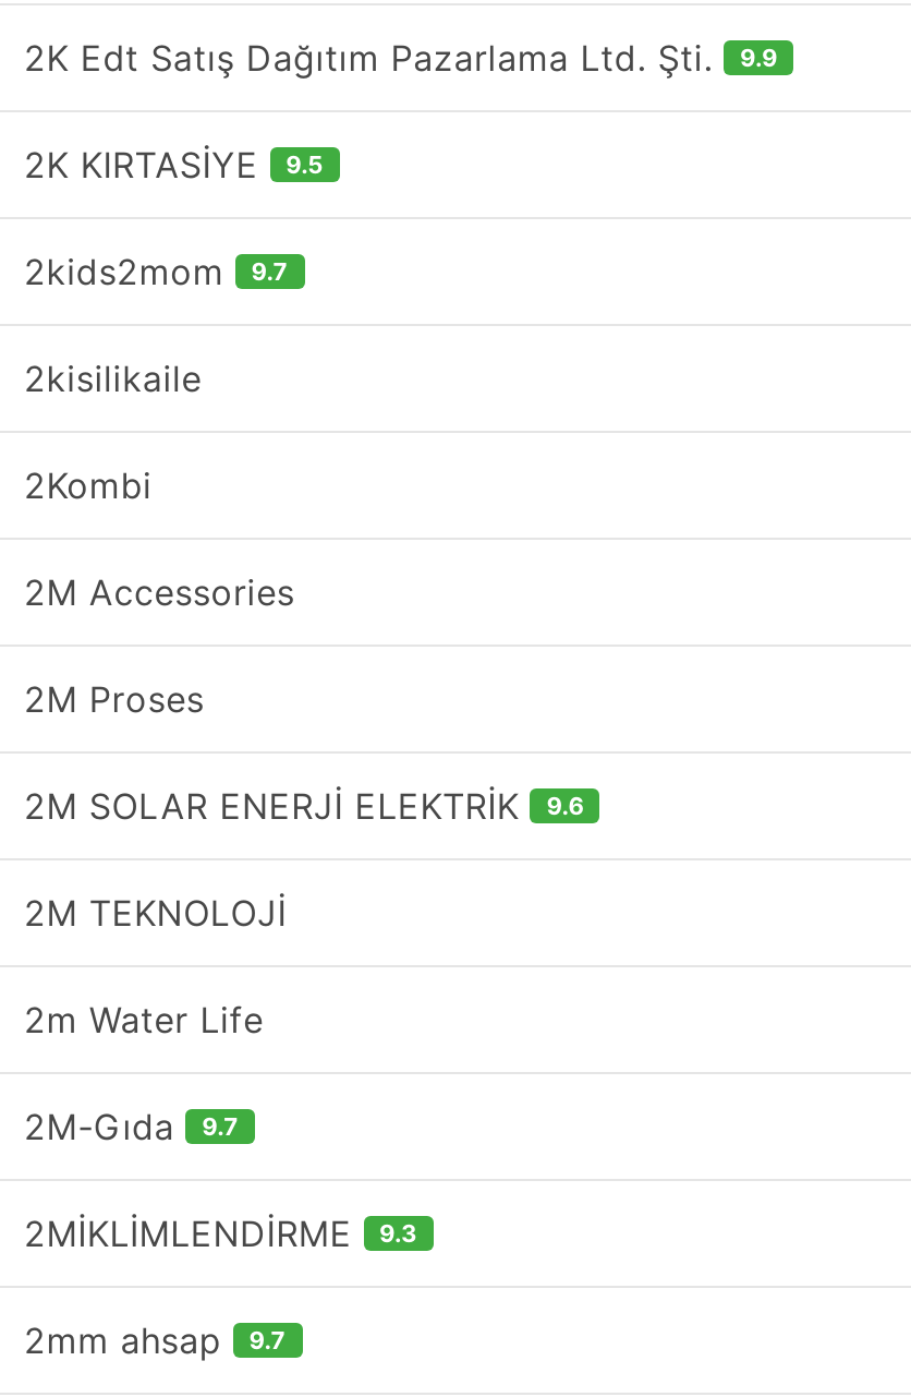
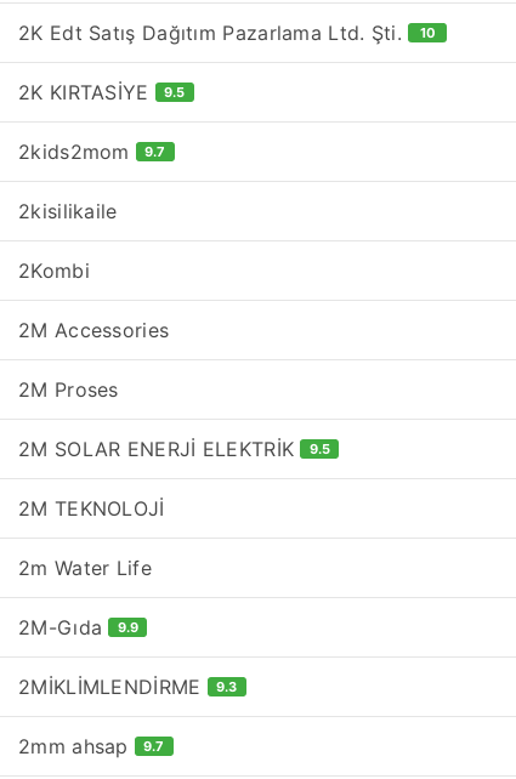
- 2K Edt Satış Dağıtım Pazarlama Ltd. Şti. 9.9
+ 2K Edt Satış Dağıtım Pazarlama Ltd. Şti. 10

- 2M SOLAR ENERJİ ELEKTRİK 9.6
+ 2M SOLAR ENERJİ ELEKTRİK 9.5

- 2M-Gıda 9.7
+ 2M-Gıda 9.9
